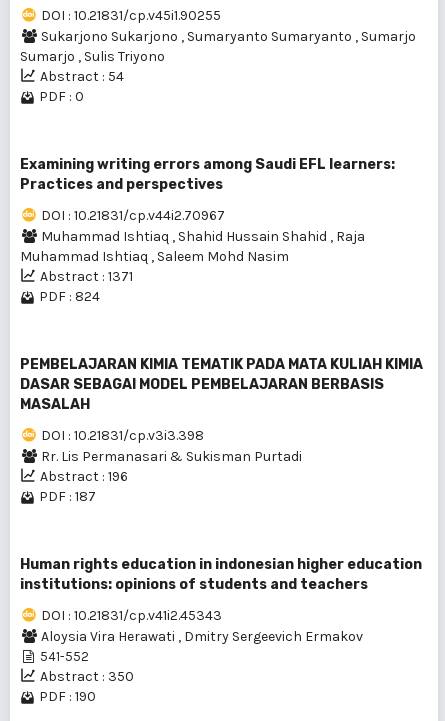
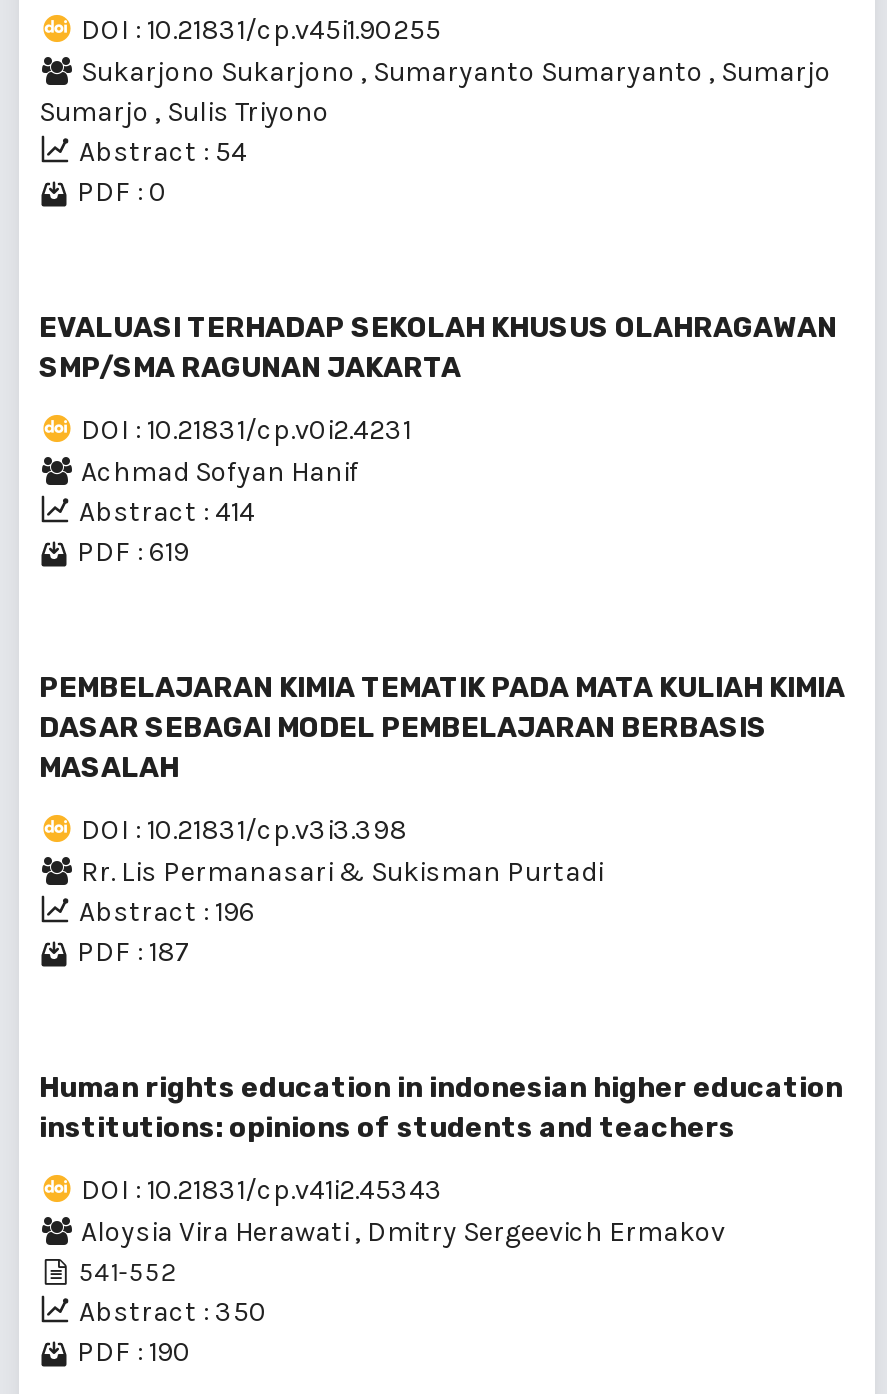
- Examining writing errors among Saudi EFL learners:
- Practices and perspectives
+ EVALUASI TERHADAP SEKOLAH KHUSUS OLAHRAGAWAN
+ SMP/SMA RAGUNAN JAKARTA

- DOI : 10.21831/cp.v44i2.70967
- Muhammad Ishtiaq, Shahid Hussain Shahid, Raja
- Muhammad Ishtiaq, Saleem Mohd Nasim
- Abstract : 1371
- PDF : 824
+ DOI : 10.21831/cp.v0i2.4231
+ Achmad Sofyan Hanif
+ Abstract : 414
+ PDF : 619
